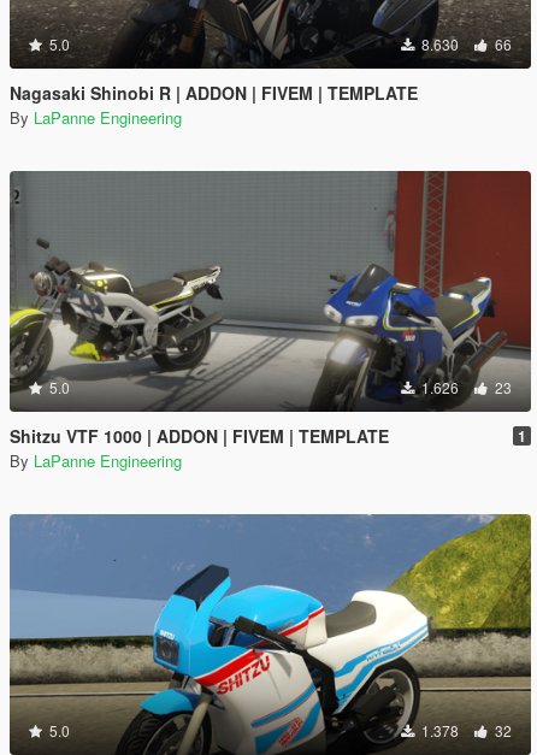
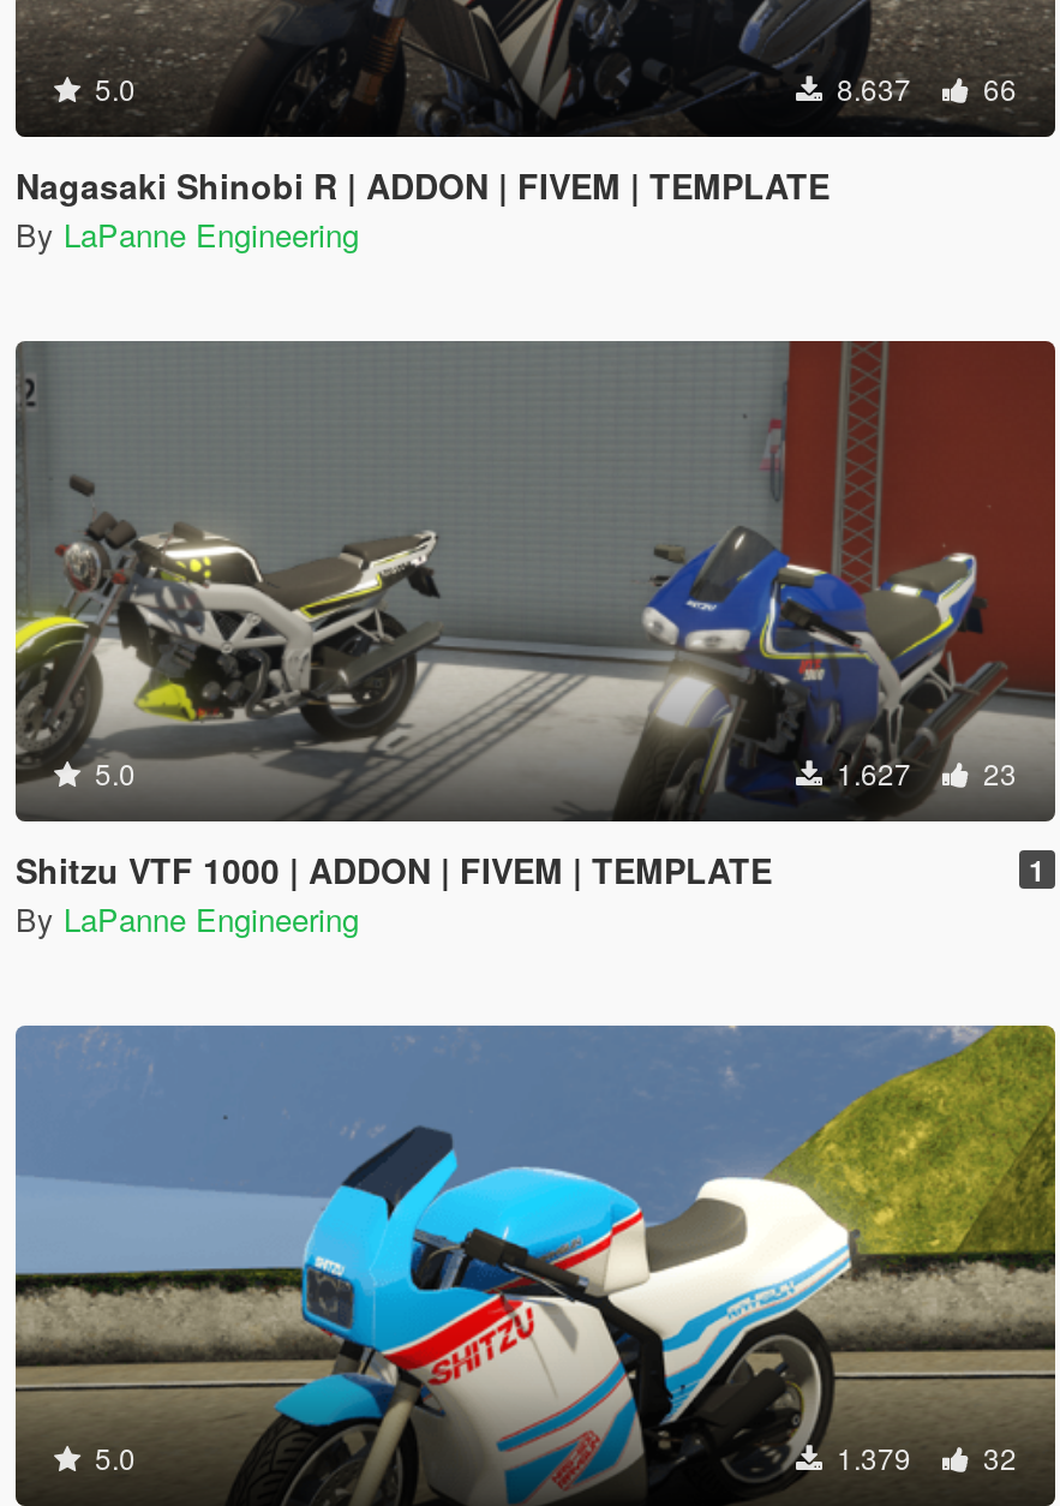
- 8.630 66
+ 8.637 66

- 1.626 23
+ 1.627 23

- 1.378 32
+ 1.379 32
